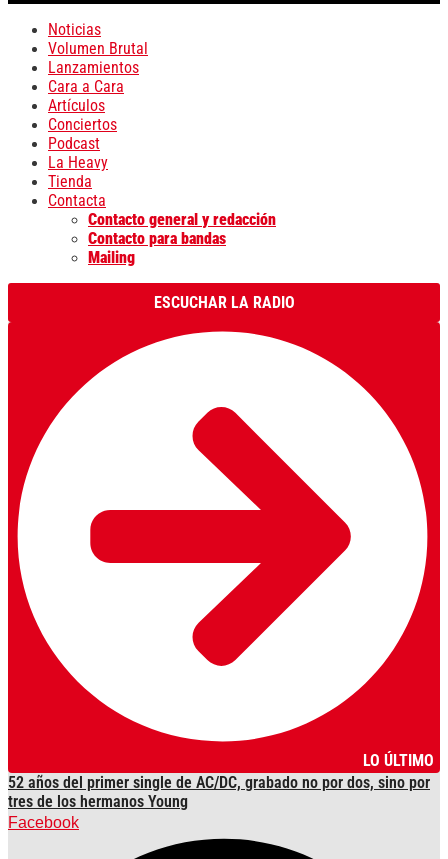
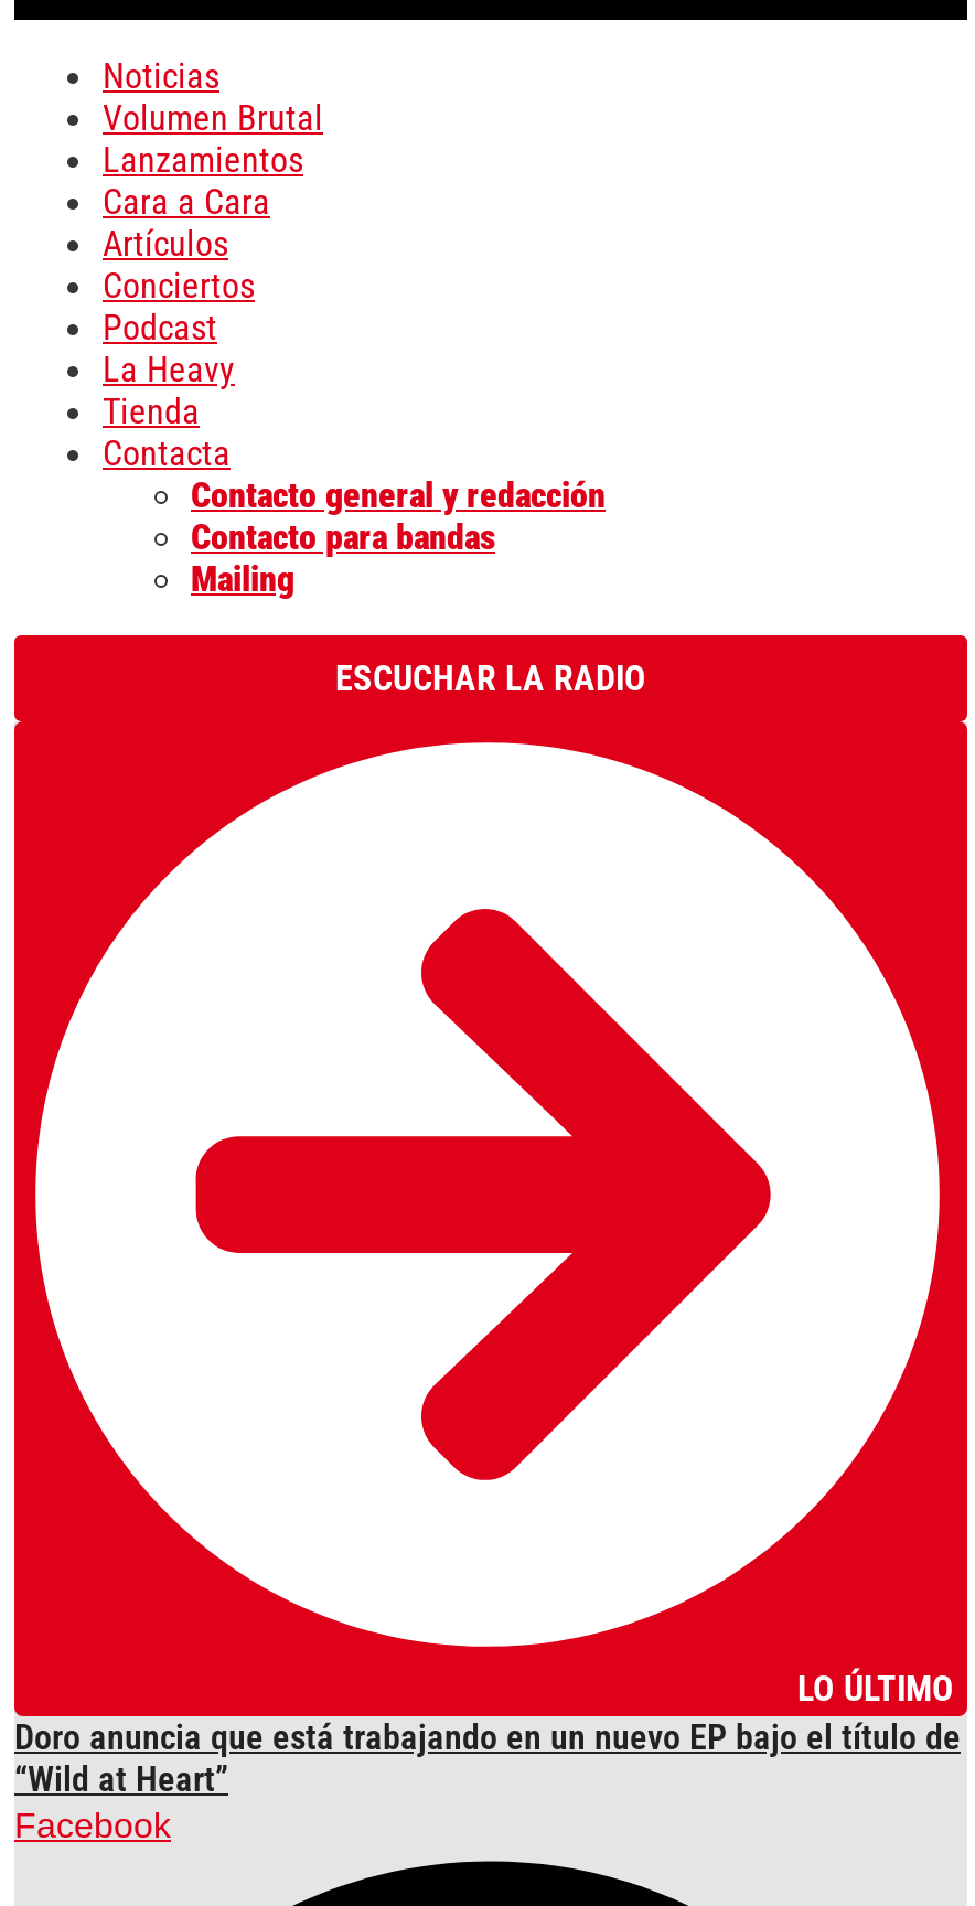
- 52 años del primer single de AC/DC, grabado no por dos, sino por
- tres de los hermanos Young
+ Doro anuncia que está trabajando en un nuevo EP bajo el título de
+ “Wild at Heart”
